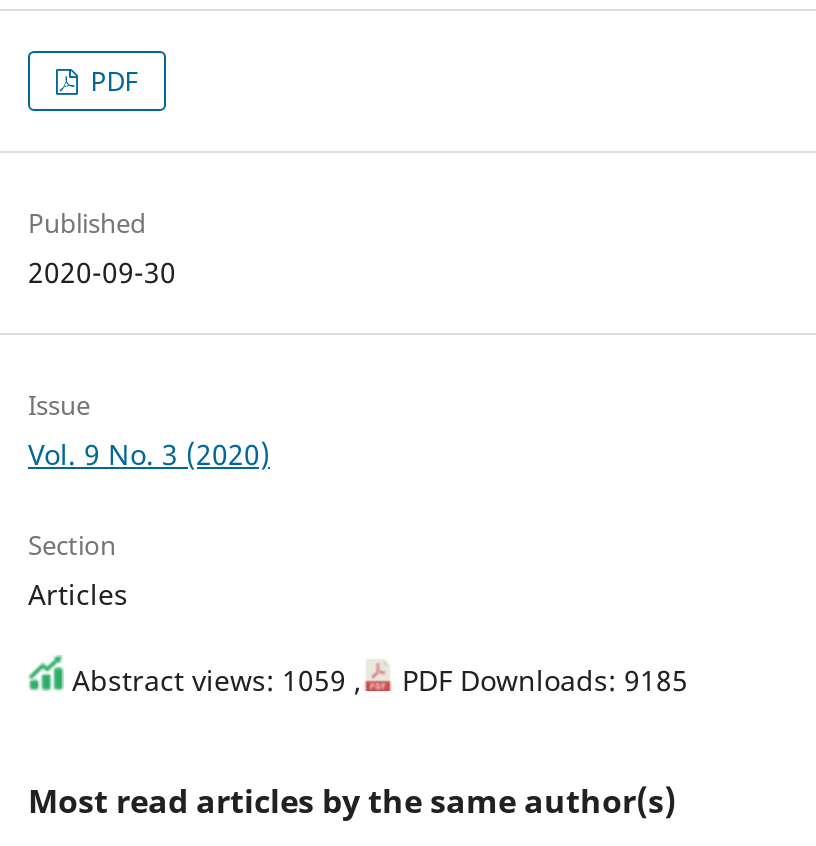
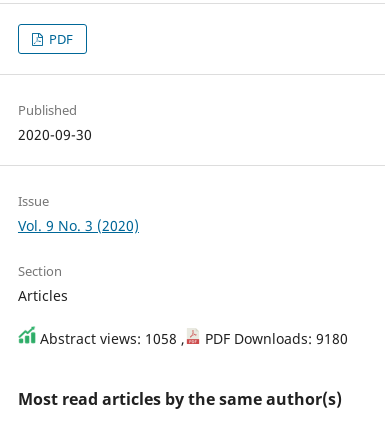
- Abstract views: 1059 ,
+ Abstract views: 1058 ,

- PDF Downloads: 9185
+ PDF Downloads: 9180
